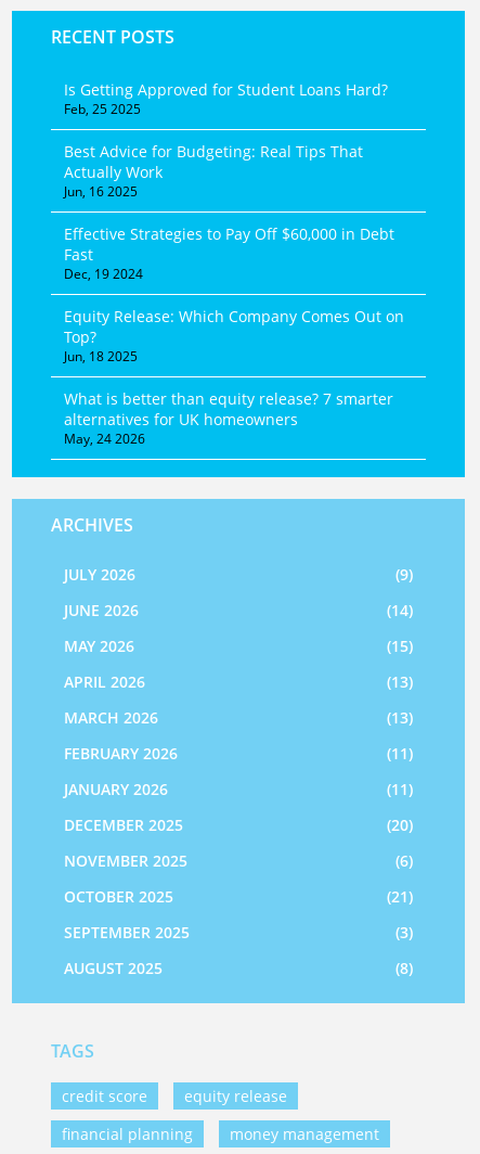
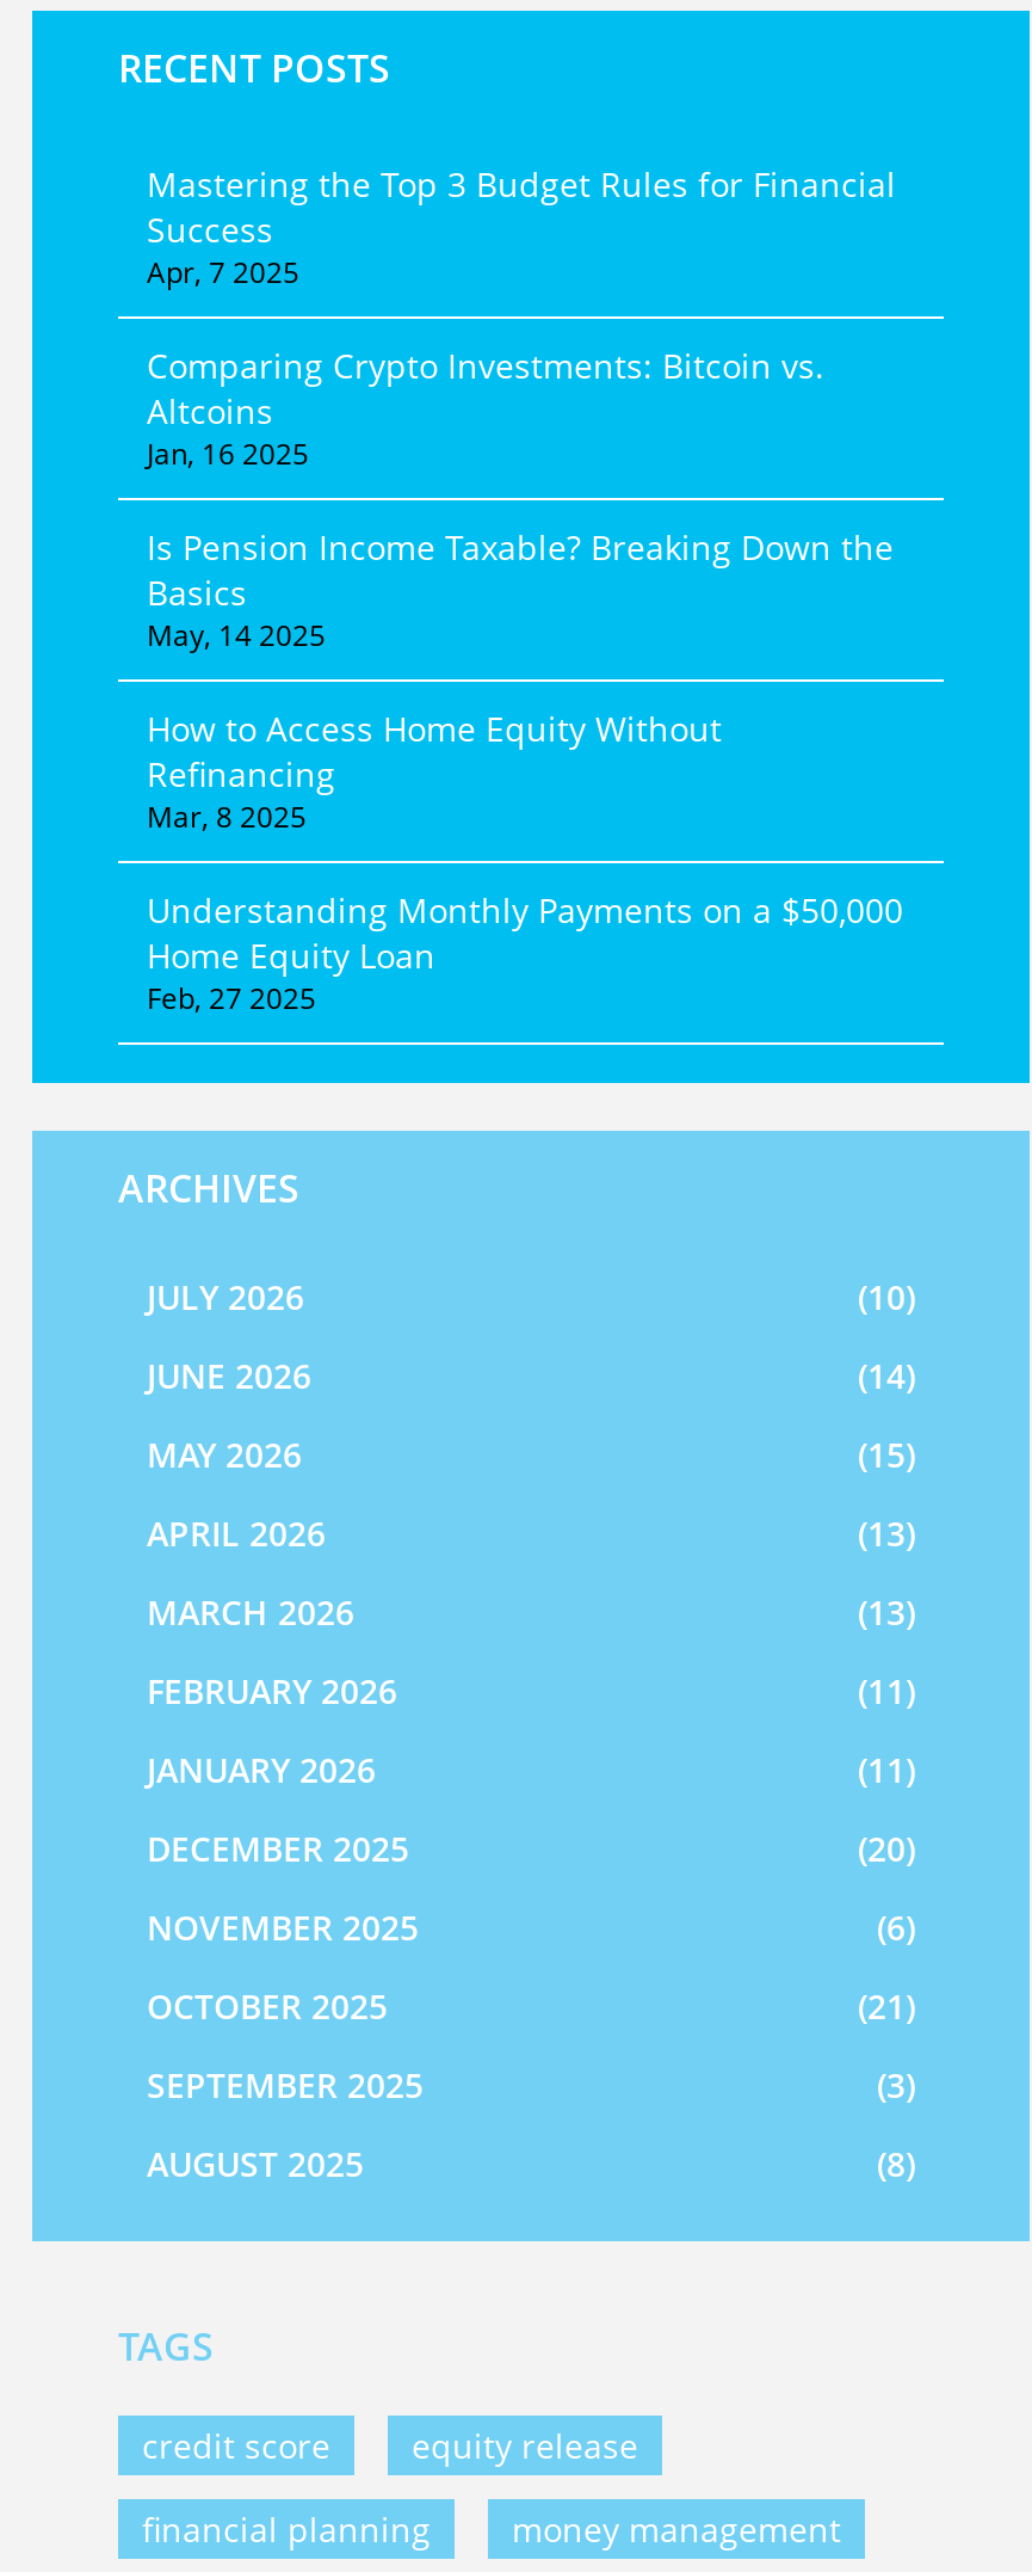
- Is Getting Approved for Student Loans Hard?
- Feb, 25 2025
+ Mastering the Top 3 Budget Rules for Financial
+ Success
+ Apr, 7 2025

- Best Advice for Budgeting: Real Tips That
- Actually Work
- Jun, 16 2025
+ Comparing Crypto Investments: Bitcoin vs.
+ Altcoins
+ Jan, 16 2025

- Effective Strategies to Pay Off $60,000 in Debt
- Fast
- Dec, 19 2024
+ Is Pension Income Taxable? Breaking Down the
+ Basics
+ May, 14 2025

- Equity Release: Which Company Comes Out on
- Top?
- Jun, 18 2025
+ How to Access Home Equity Without
+ Refinancing
+ Mar, 8 2025

- What is better than equity release? 7 smarter
- alternatives for UK homeowners
- May, 24 2026
+ Understanding Monthly Payments on a $50,000
+ Home Equity Loan
+ Feb, 27 2025

- (9)
+ (10)
